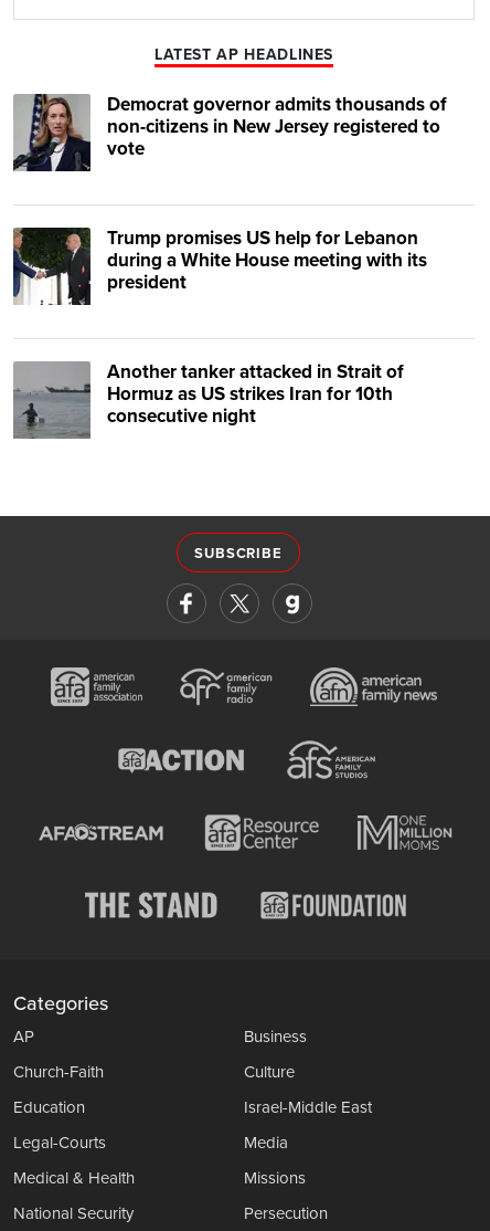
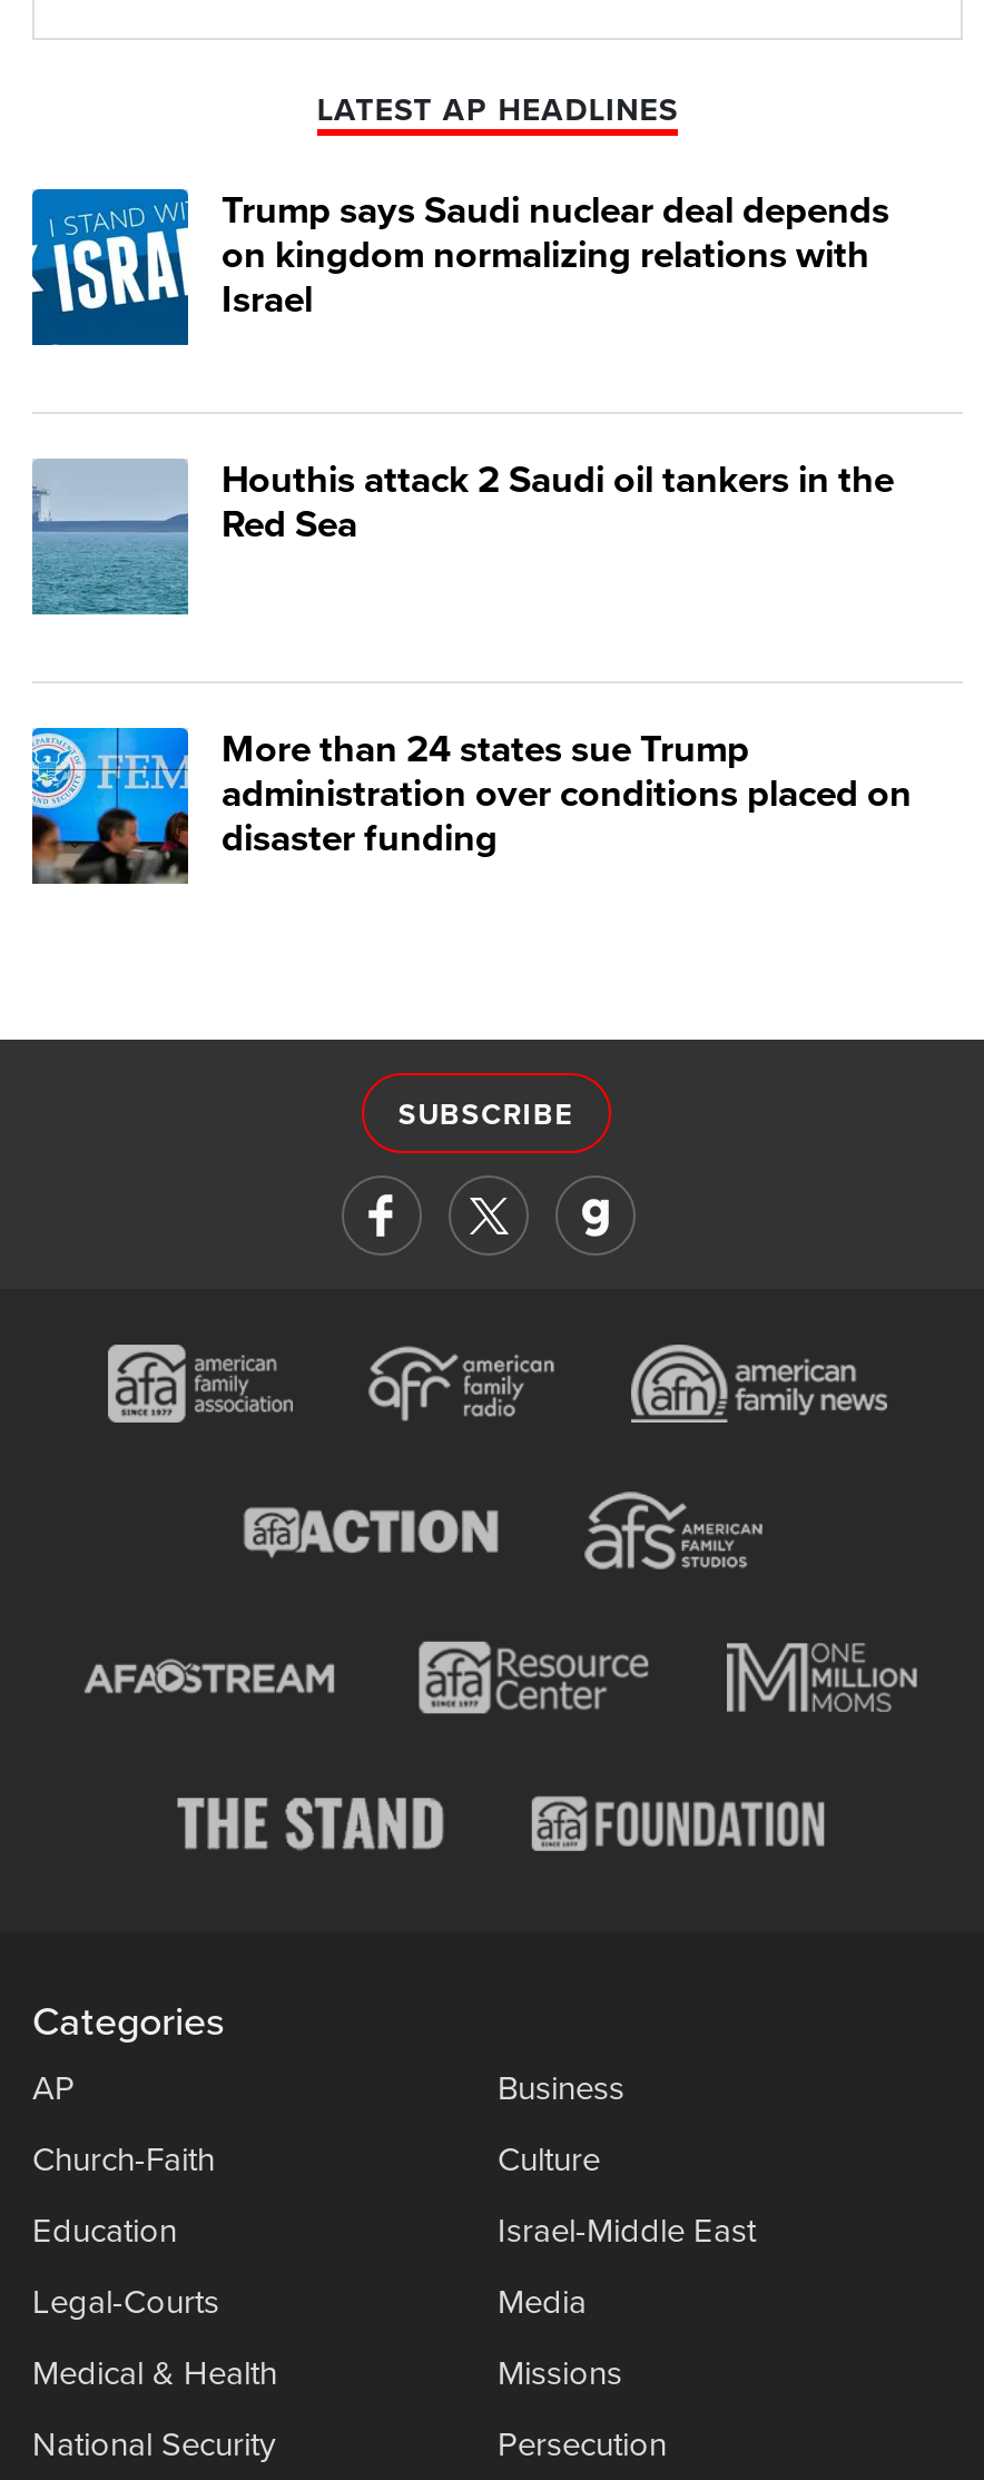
- [image]
- Democrat governor admits thousands of
- non-citizens in New Jersey registered to
- vote
+ [image]
+ Trump says Saudi nuclear deal depends
+ on kingdom normalizing relations with
+ Israel

- [image]
- Trump promises US help for Lebanon
- during a White House meeting with its
- president
+ [image]
+ Houthis attack 2 Saudi oil tankers in the
+ Red Sea

- [image]
- Another tanker attacked in Strait of
- Hormuz as US strikes Iran for 10th
- consecutive night
+ [image]
+ More than 24 states sue Trump
+ administration over conditions placed on
+ disaster funding
